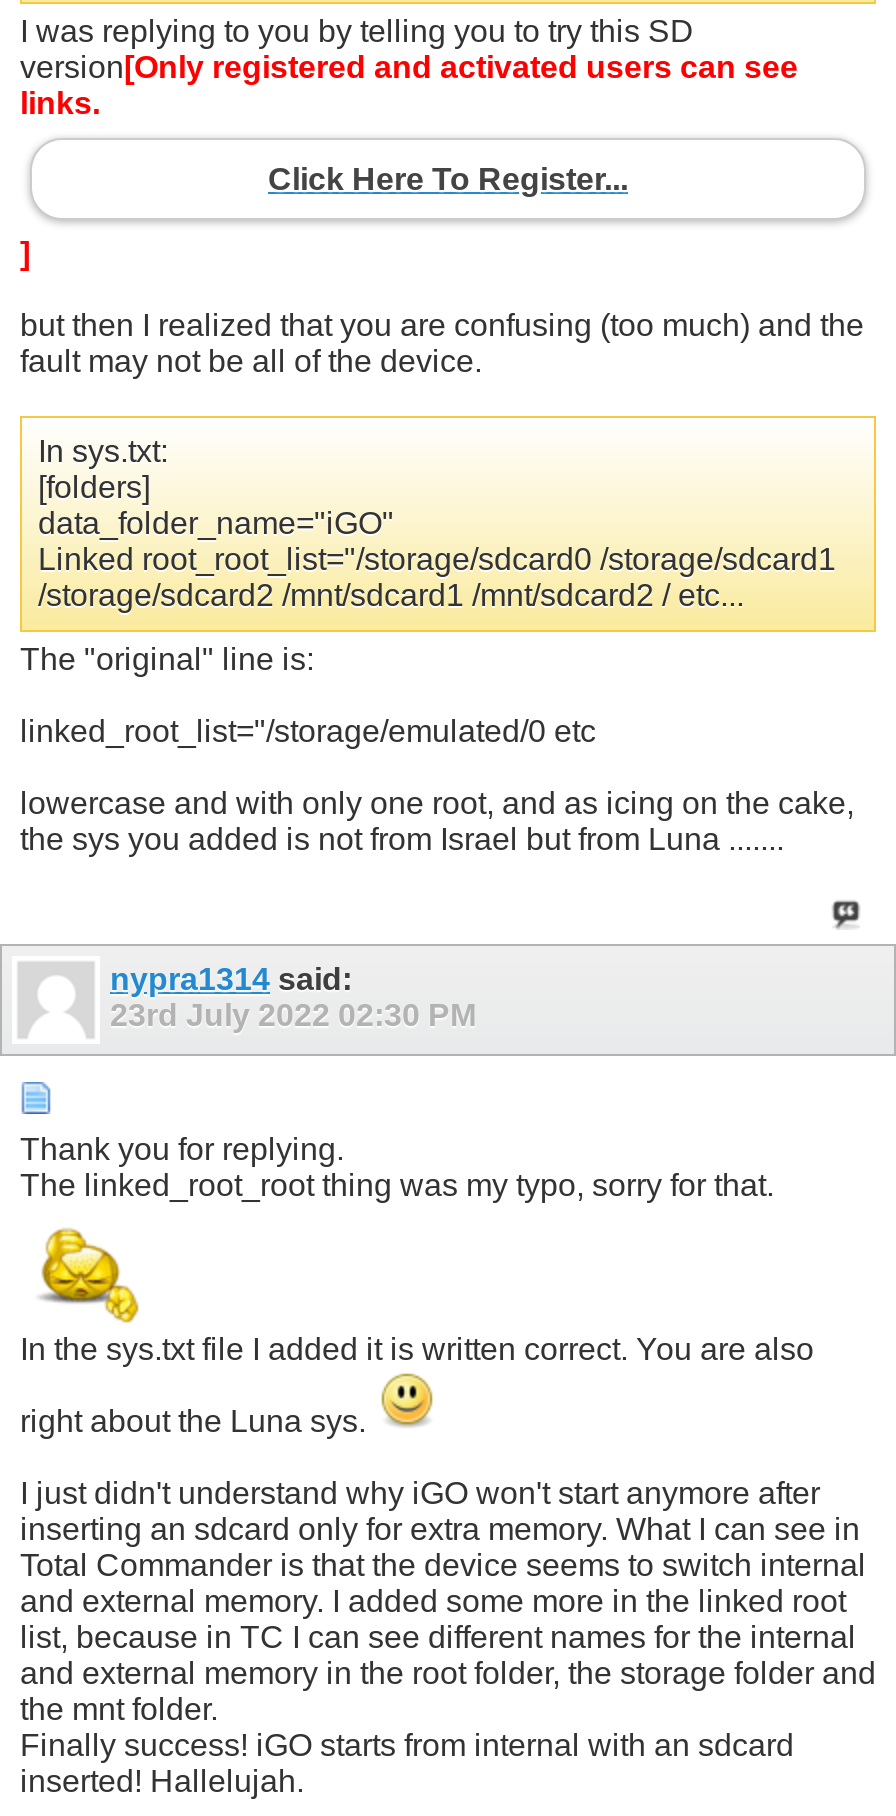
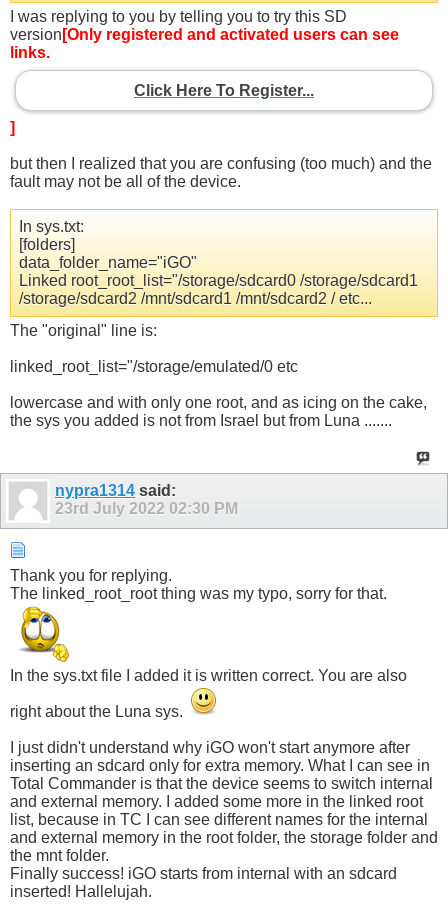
- [image]
+ [image]
